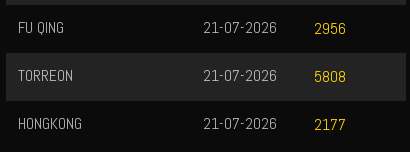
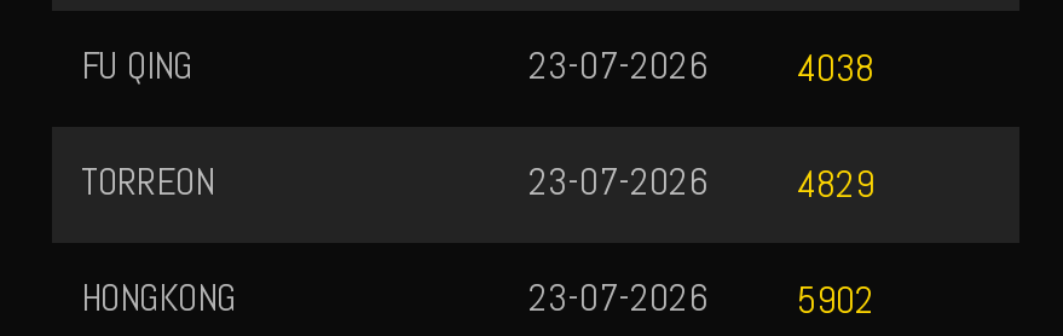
- 21-07-2026
+ 23-07-2026

- 2956
+ 4038

- 21-07-2026
+ 23-07-2026

- 5808
+ 4829

- 21-07-2026
+ 23-07-2026

- 2177
+ 5902
